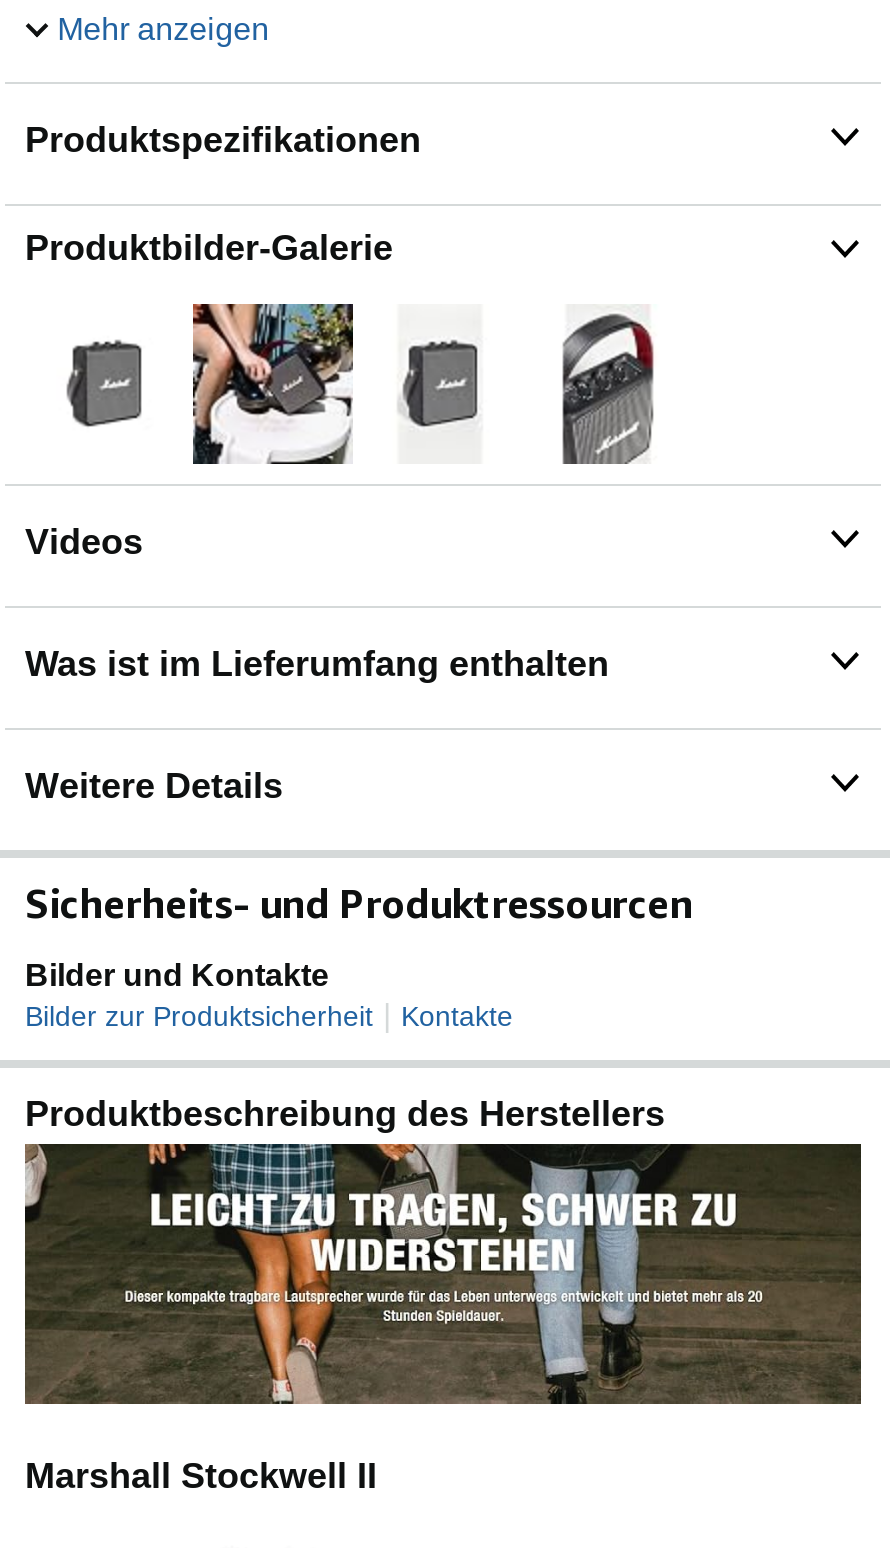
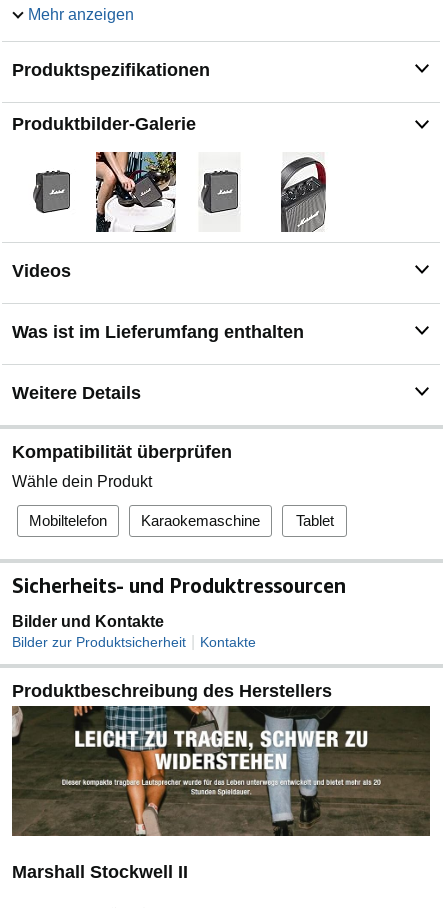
+ Kompatibilität überprüfen
+ Wähle dein Produkt
+ Mobiltelefon
+ Karaokemaschine
+ Tablet
